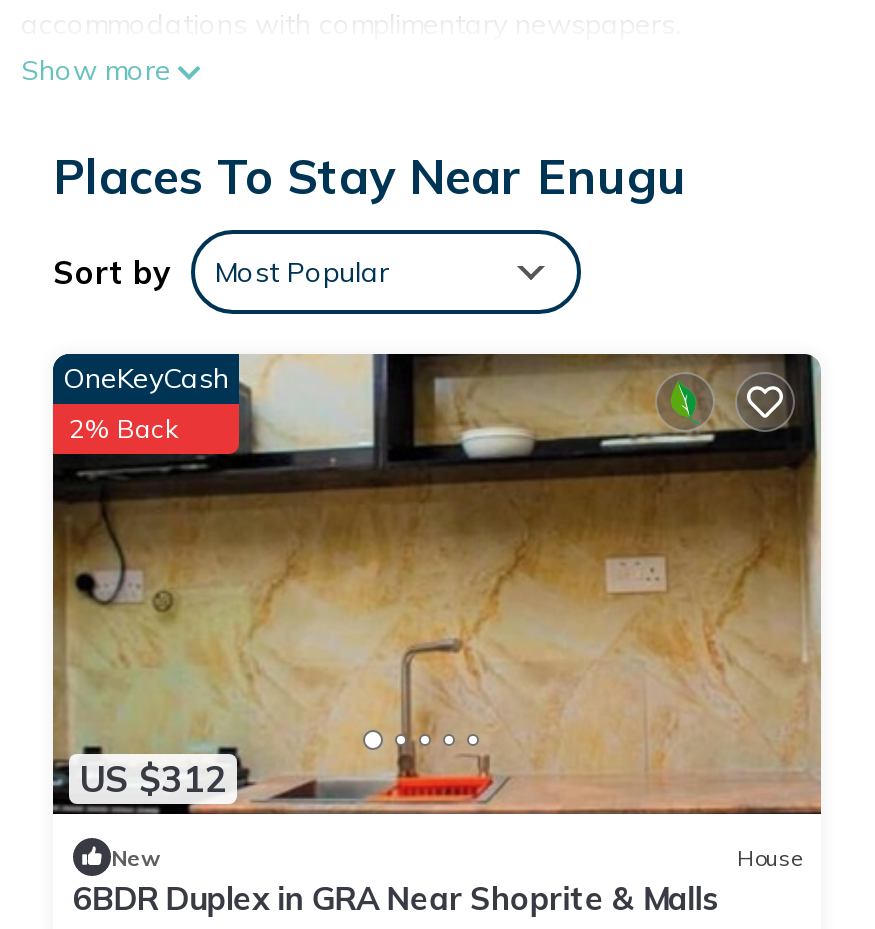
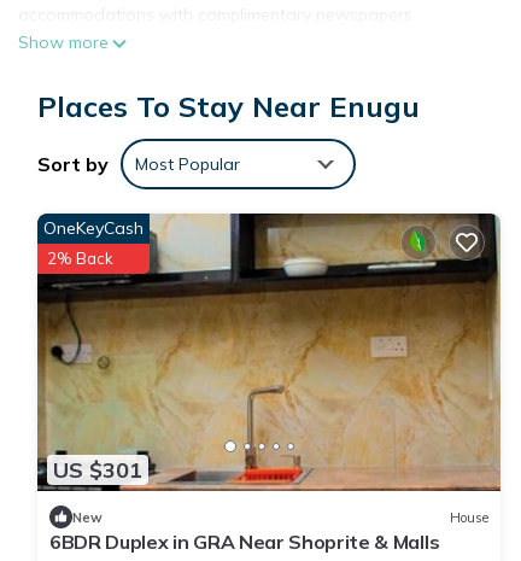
- US $312
+ US $301
